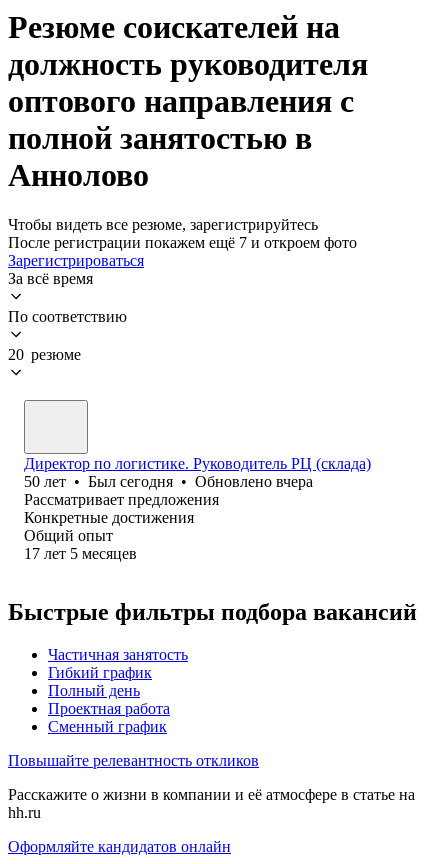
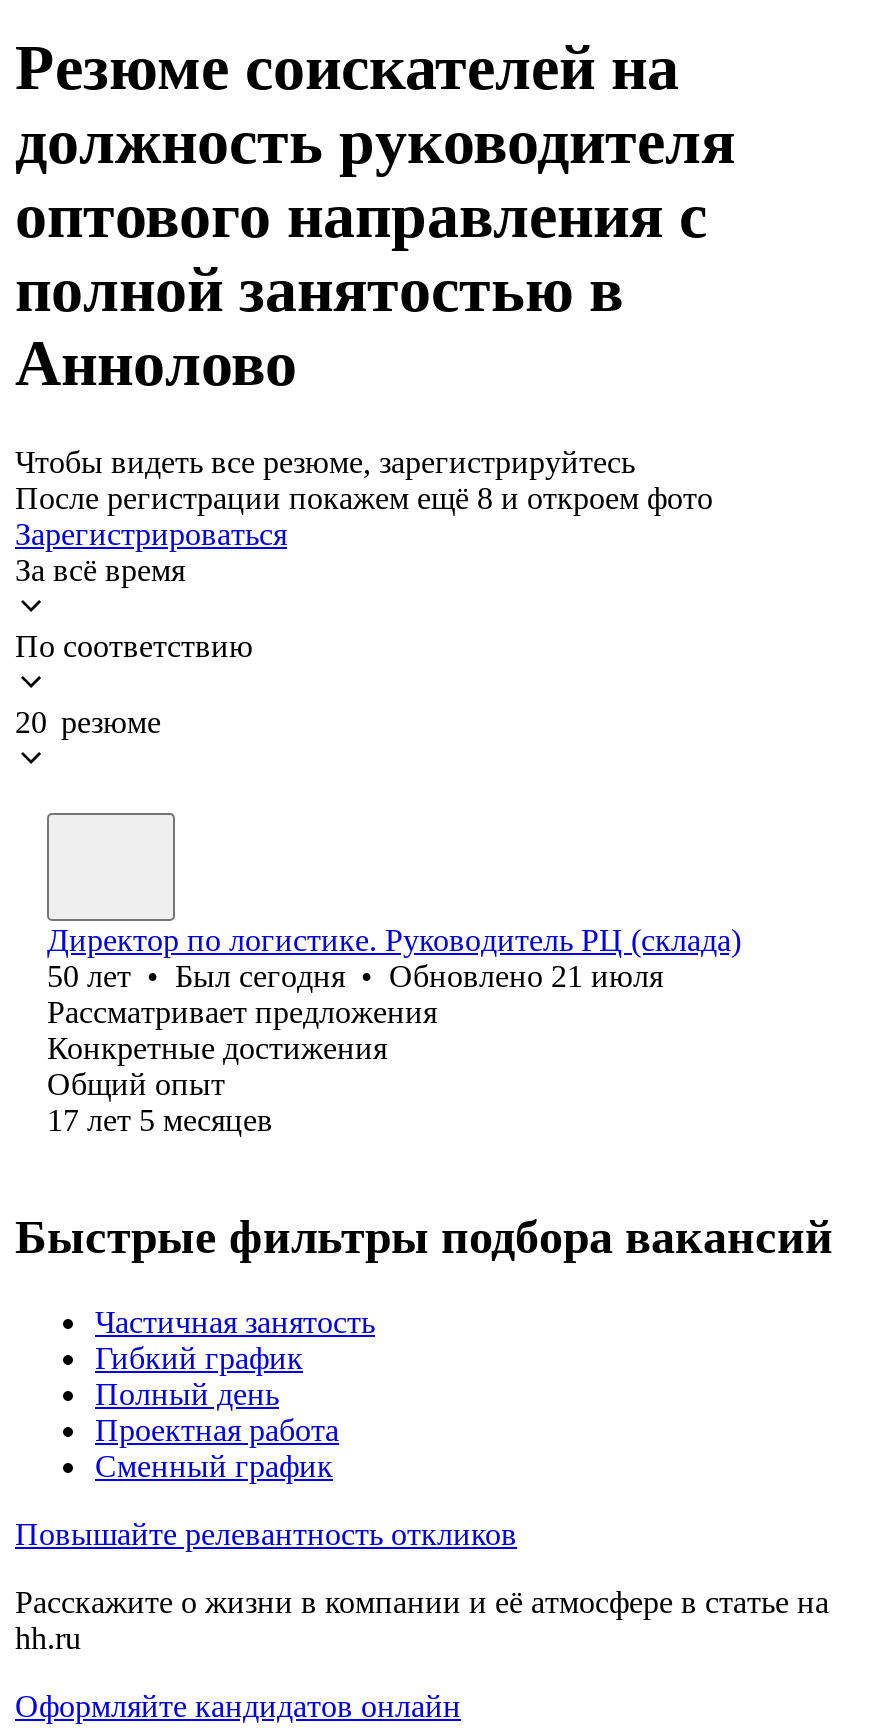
- После регистрации покажем ещё 7 и откроем фото
+ После регистрации покажем ещё 8 и откроем фото

- 50 лет • Был сегодня • Обновлено вчера
+ 50 лет • Был сегодня • Обновлено 21 июля
